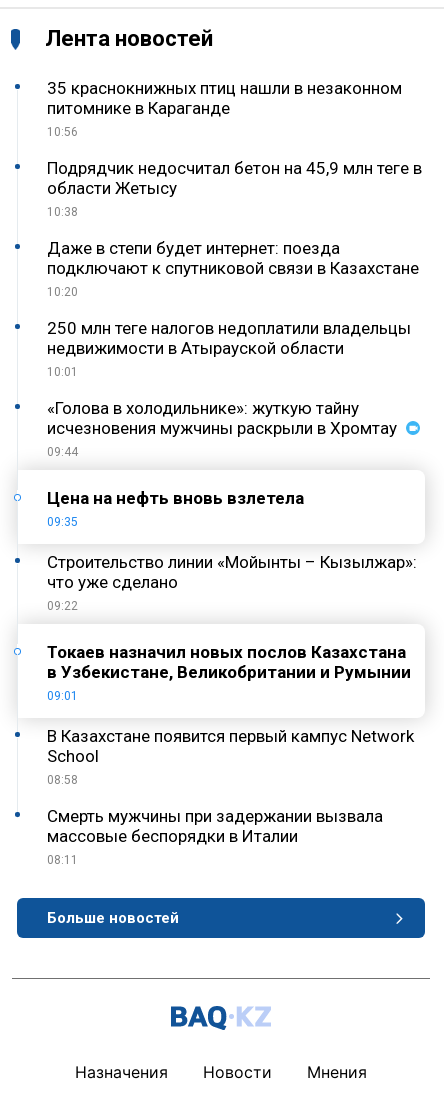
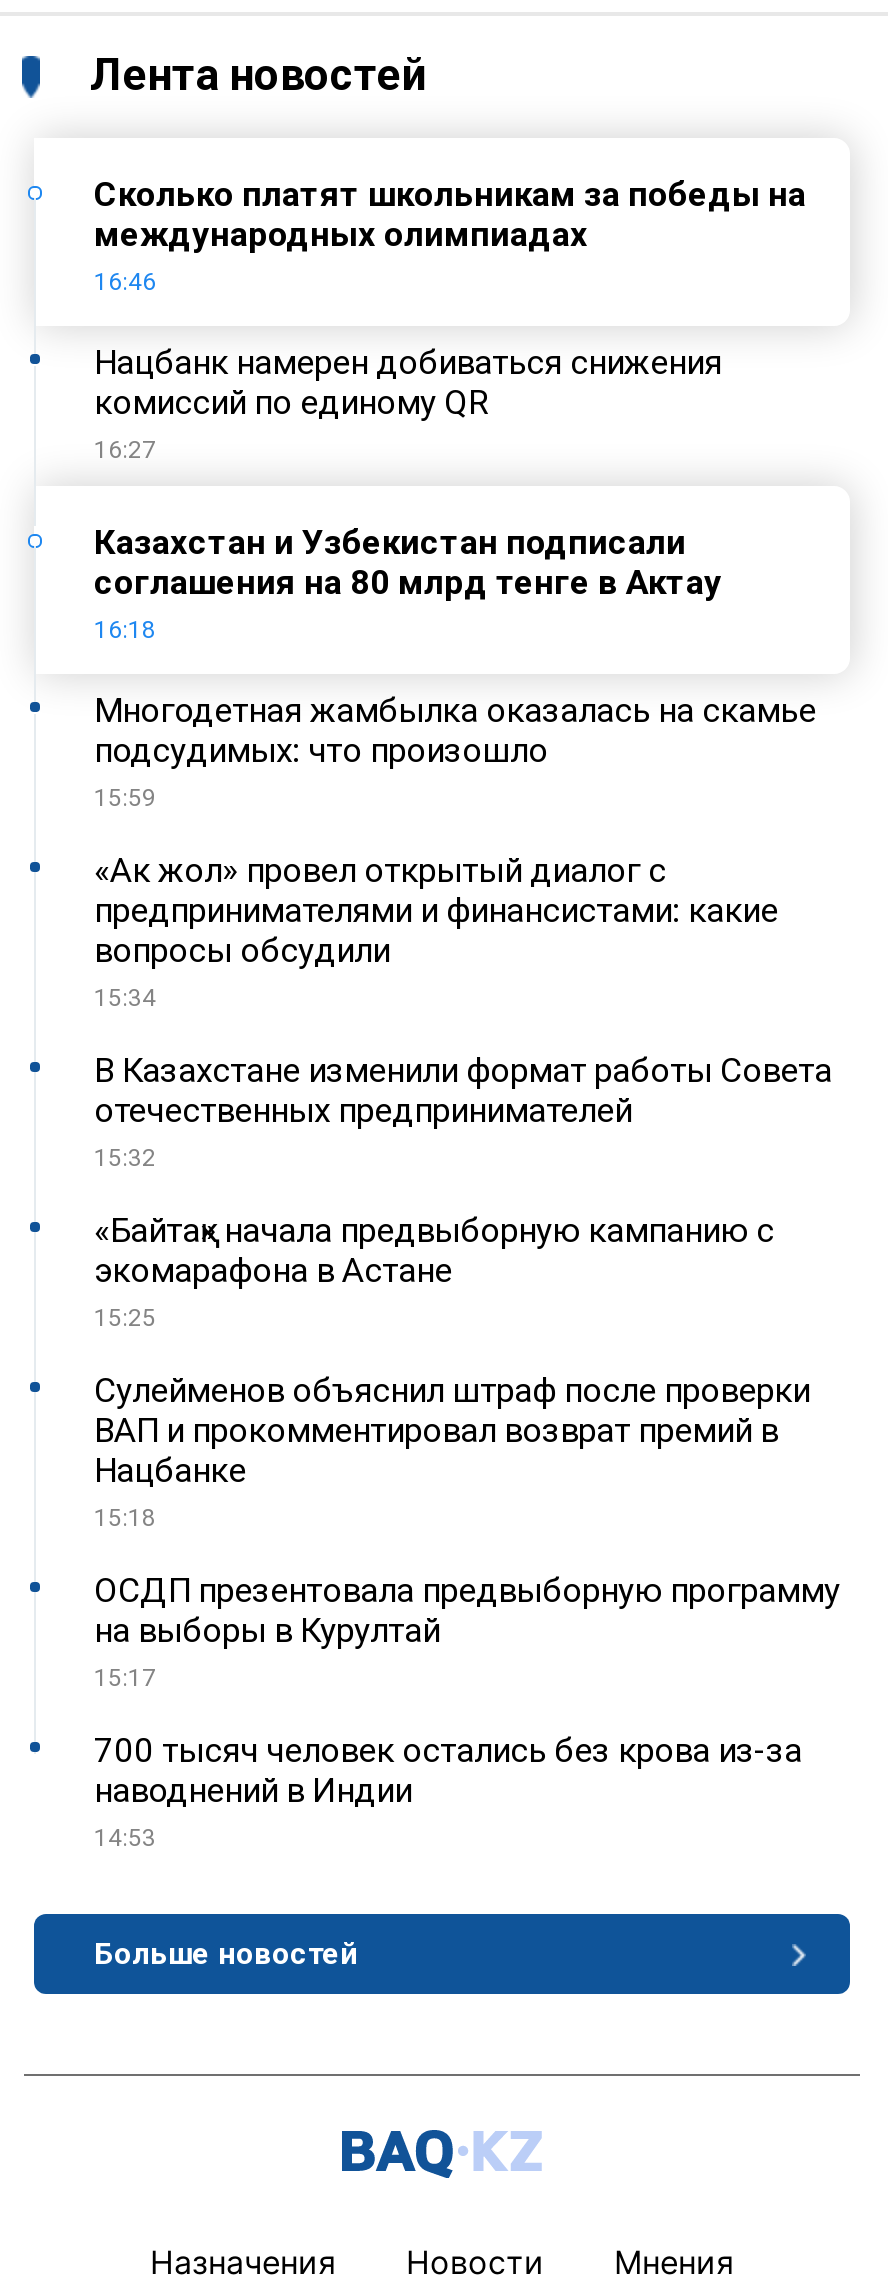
- 35 краснокнижных птиц нашли в незаконном
- питомнике в Караганде
- 10:56
+ Сколько платят школьникам за победы на
+ международных олимпиадах
+ 16:46

- Подрядчик недосчитал бетон на 45,9 млн теңге в
- области Жетысу
- 10:38
+ Нацбанк намерен добиваться снижения
+ комиссий по единому QR
+ 16:27

- Даже в степи будет интернет: поезда
- подключают к спутниковой связи в Казахстане
- 10:20
+ Казахстан и Узбекистан подписали
+ соглашения на 80 млрд тенге в Актау
+ 16:18

- 250 млн теңге налогов недоплатили владельцы
- недвижимости в Атырауской области
- 10:01
+ Многодетная жамбылка оказалась на скамье
+ подсудимых: что произошло
+ 15:59

- «Голова в холодильнике»: жуткую тайну
- исчезновения мужчины раскрыли в Хромтау
- 09:44
+ «Ак жол» провел открытый диалог с
+ предпринимателями и финансистами: какие
+ вопросы обсудили
+ 15:34

- Цена на нефть вновь взлетела
- 09:35
+ В Казахстане изменили формат работы Совета
+ отечественных предпринимателей
+ 15:32

- Строительство линии «Мойынты – Кызылжар»:
- что уже сделано
- 09:22
+ «Байтақ» начала предвыборную кампанию с
+ экомарафона в Астане
+ 15:25

- Токаев назначил новых послов Казахстана
- в Узбекистане, Великобритании и Румынии
- 09:01
+ Сулейменов объяснил штраф после проверки
+ ВАП и прокомментировал возврат премий в
+ Нацбанке
+ 15:18

- В Казахстане появится первый кампус Network
- School
- 08:58
+ ОСДП презентовала предвыборную программу
+ на выборы в Курултай
+ 15:17

- Смерть мужчины при задержании вызвала
- массовые беспорядки в Италии
- 08:11
+ 700 тысяч человек остались без крова из-за
+ наводнений в Индии
+ 14:53
